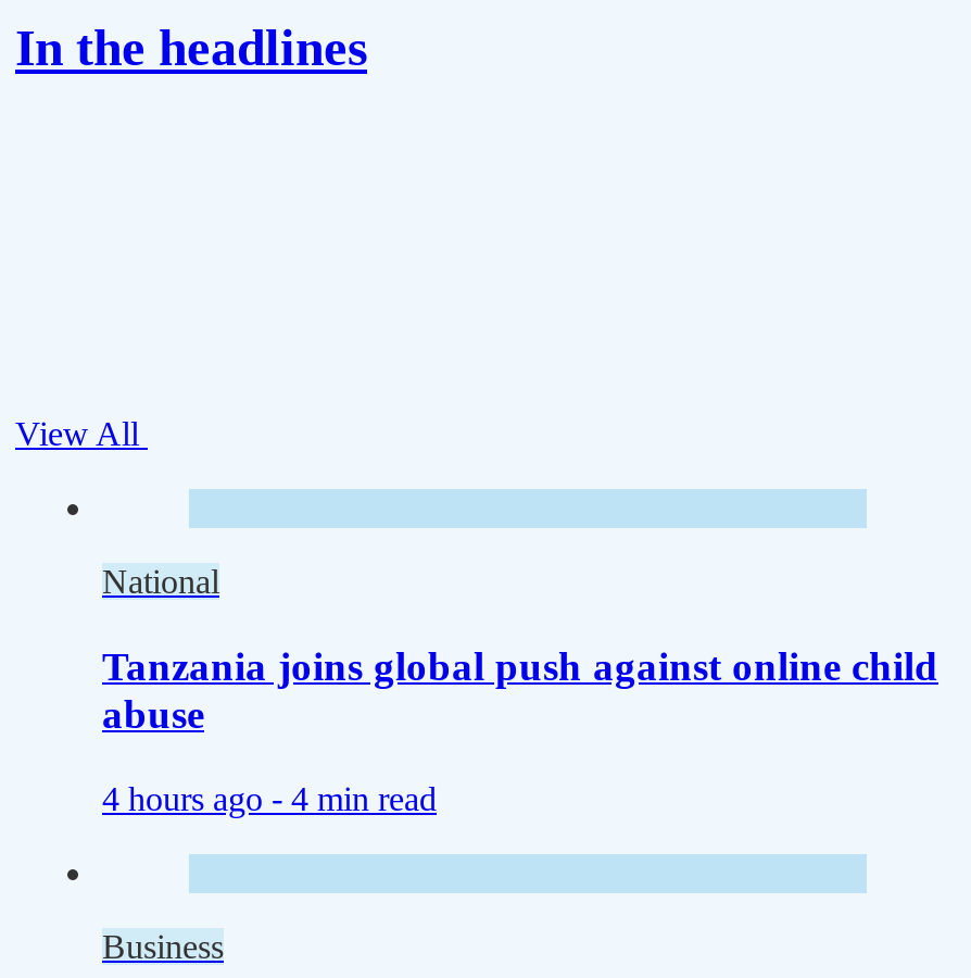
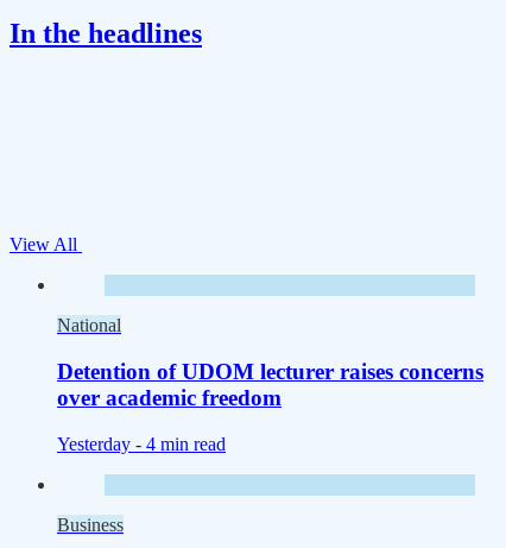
- Tanzania joins global push against online child
- abuse
+ Detention of UDOM lecturer raises concerns
+ over academic freedom

- 4 hours ago - 4 min read
+ Yesterday - 4 min read
